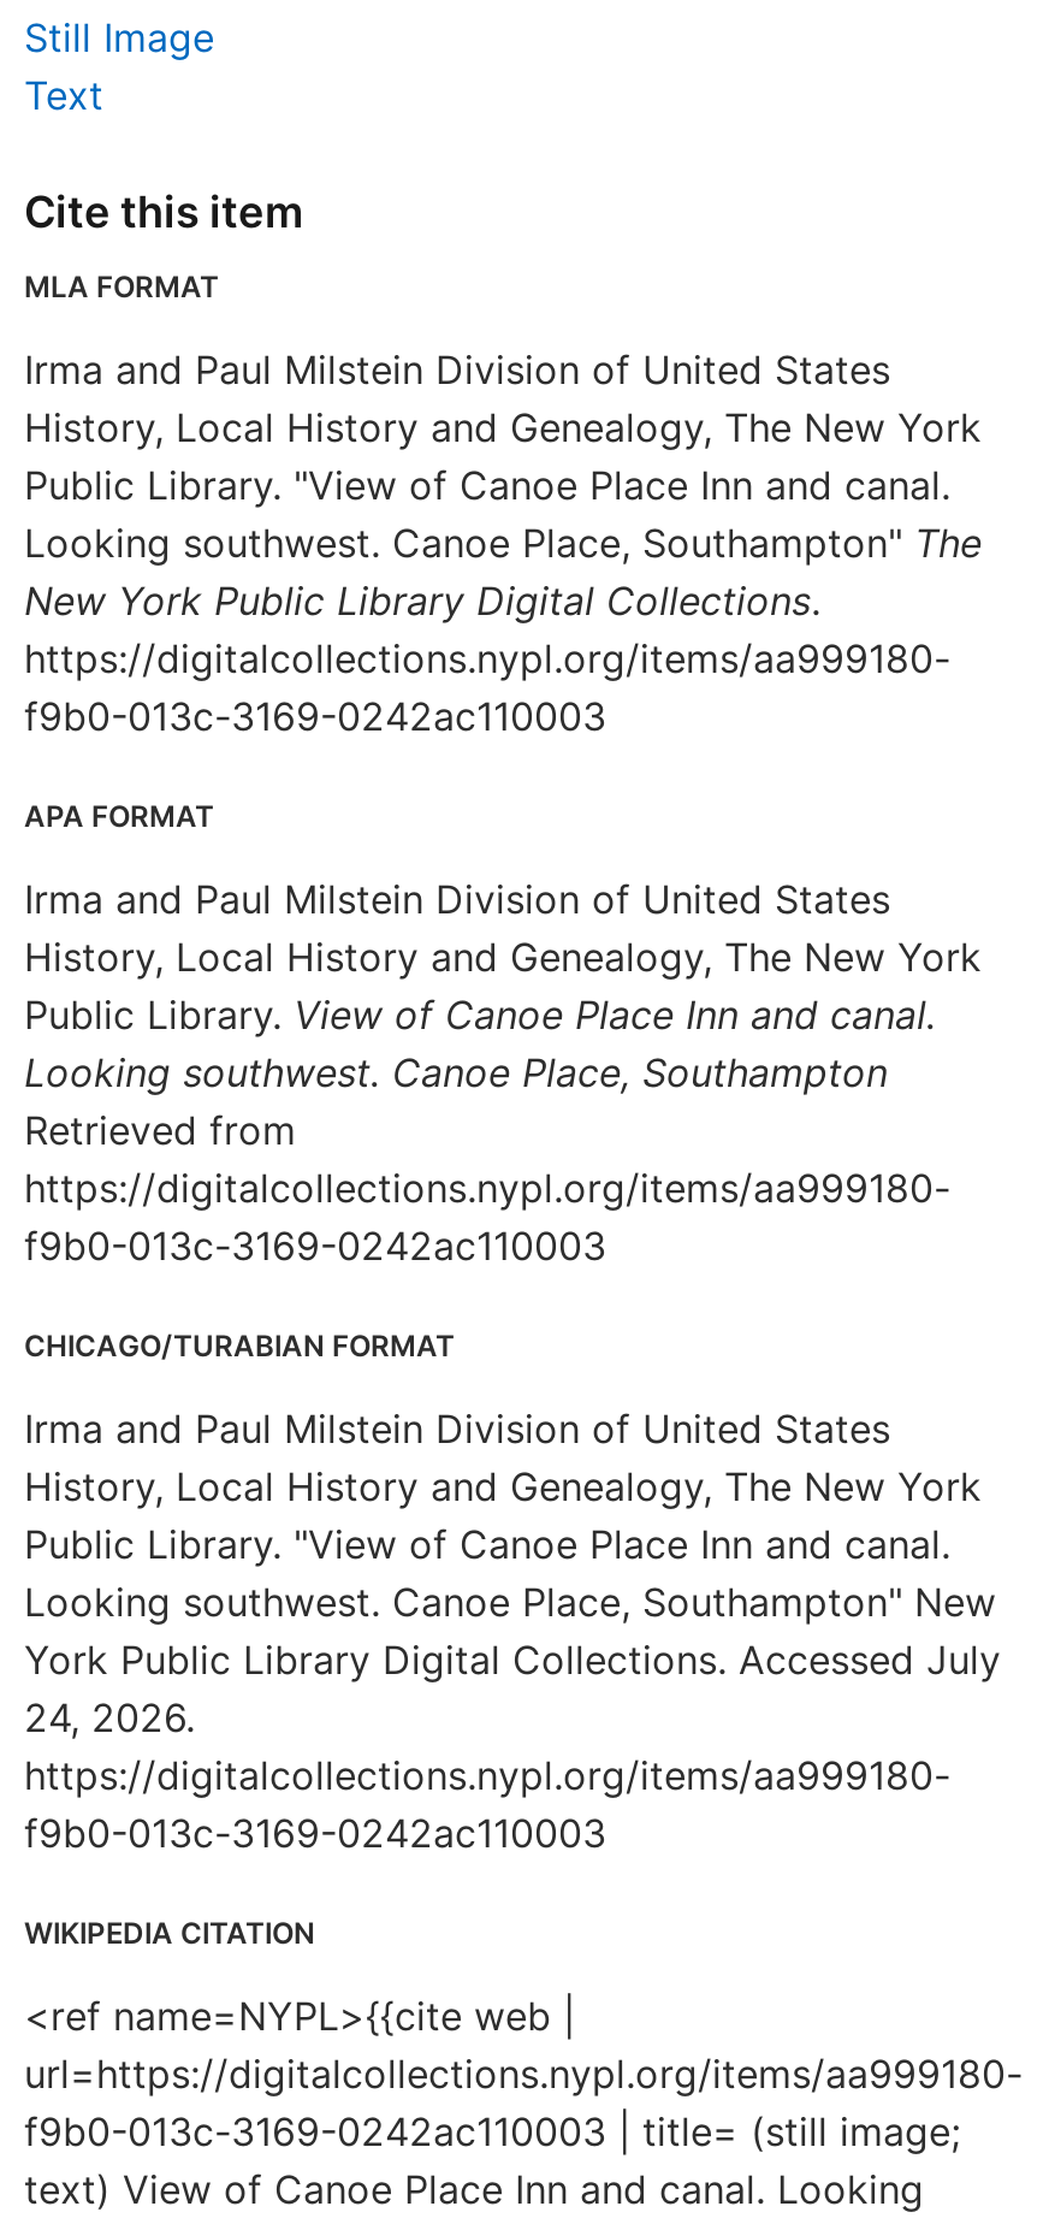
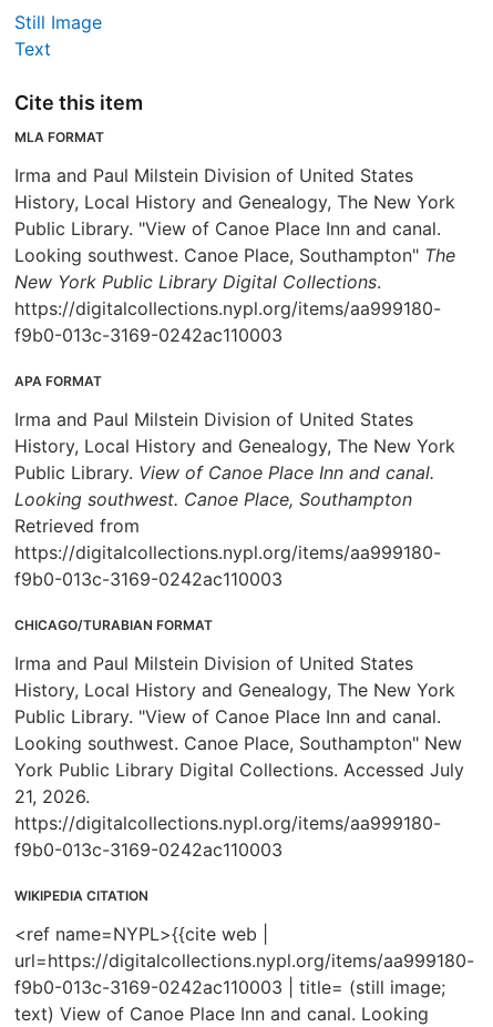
- 24, 2026.
+ 21, 2026.
